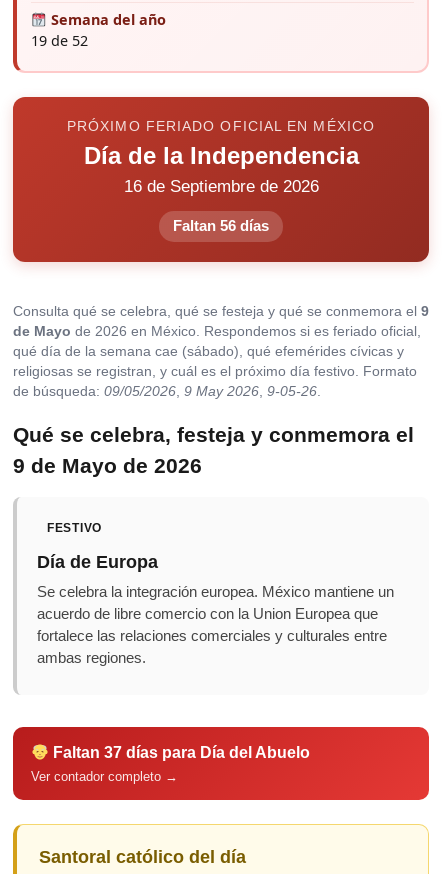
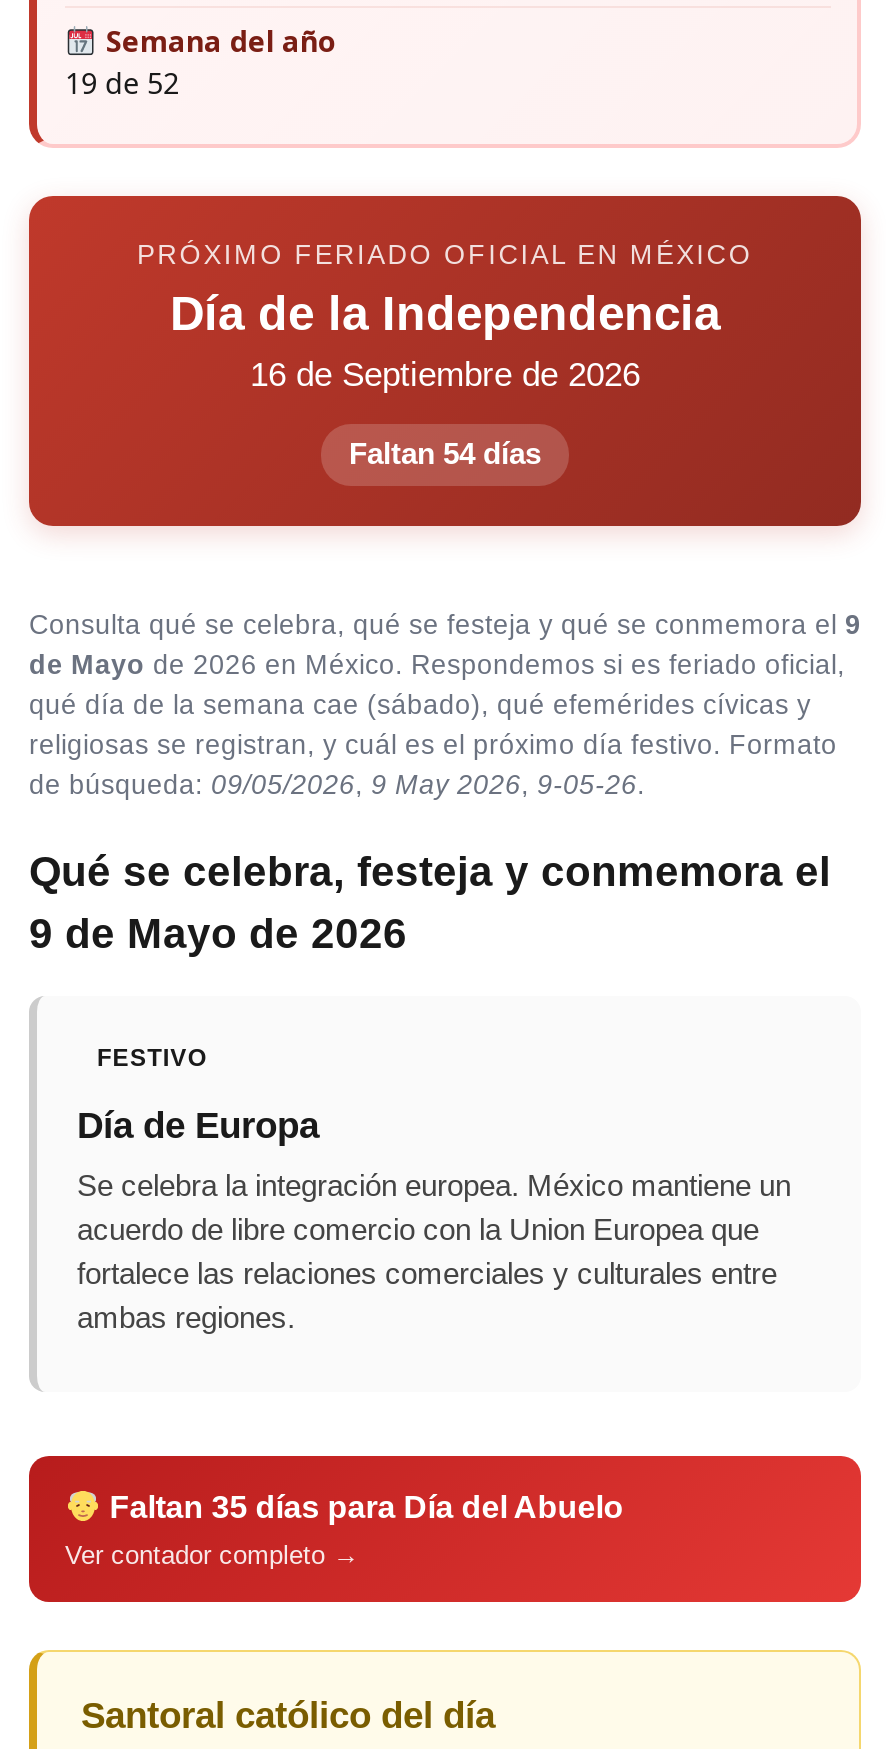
- Faltan 56 días
+ Faltan 54 días

- Faltan 37 días para Día del Abuelo
+ Faltan 35 días para Día del Abuelo
